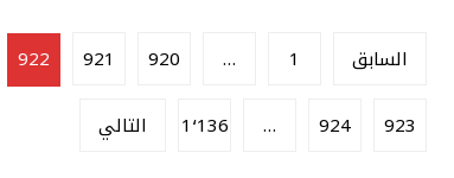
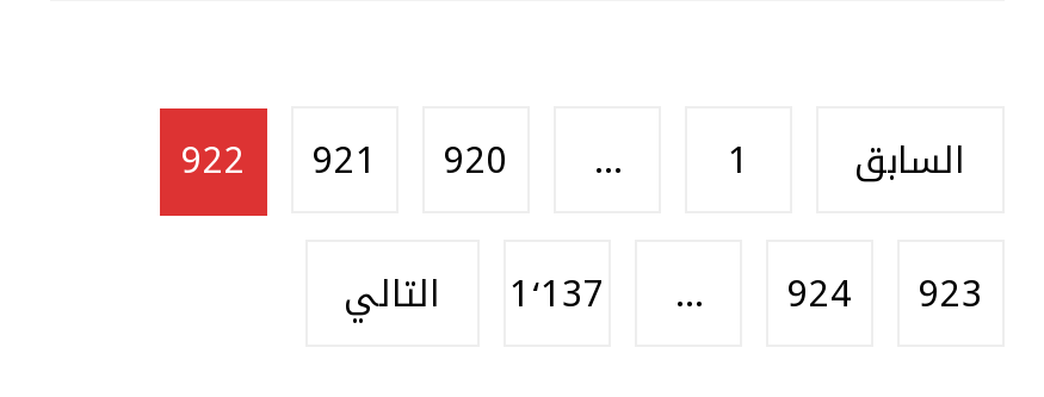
- 1٬136
+ 1٬137
